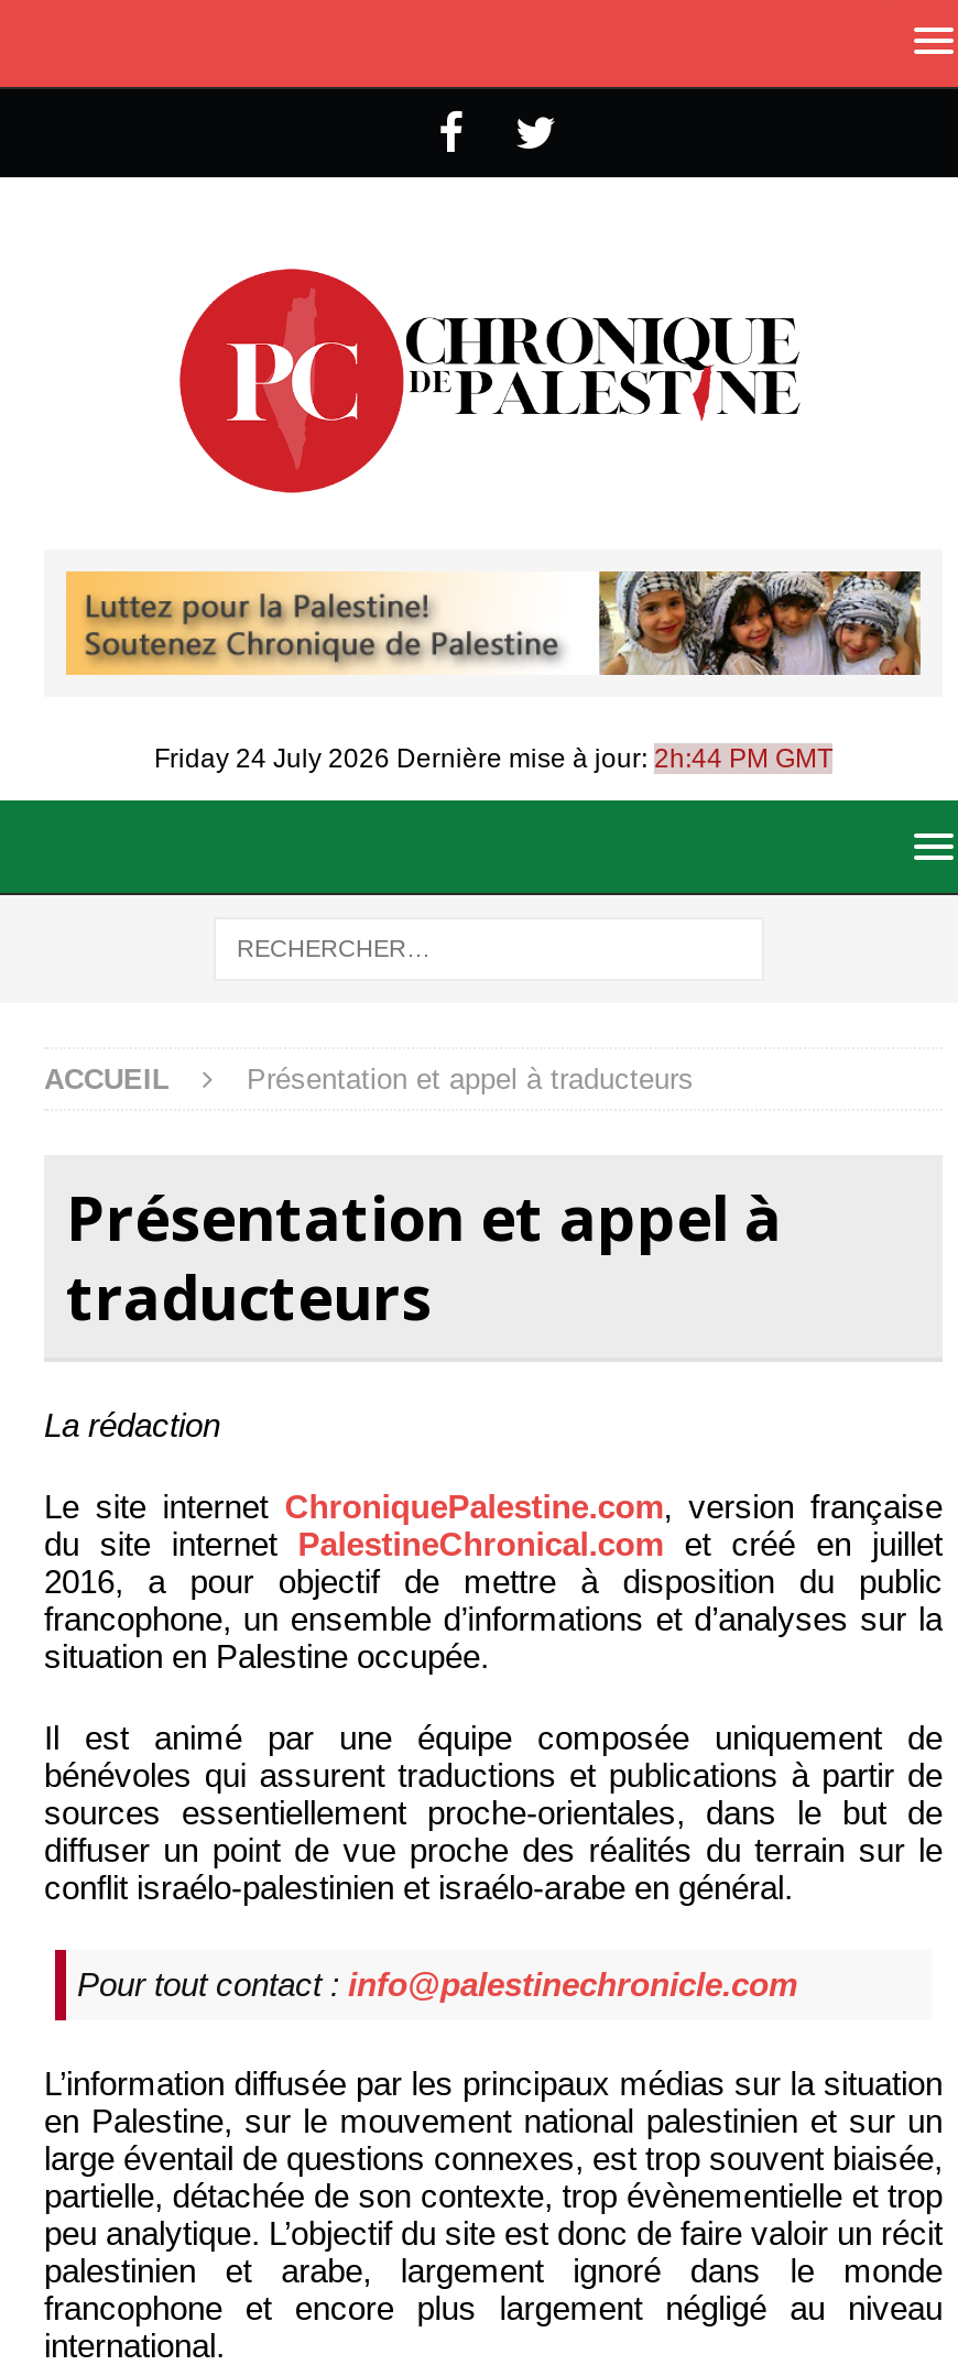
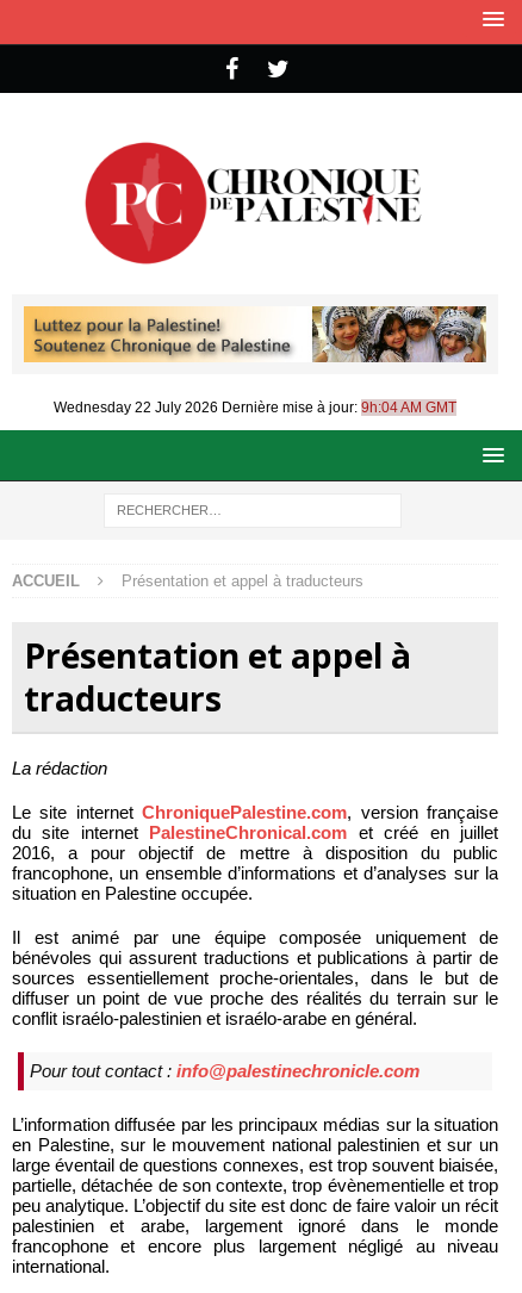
- Friday 24 July 2026 Dernière mise à jour: 2h:44 PM GMT
+ Wednesday 22 July 2026 Dernière mise à jour: 9h:04 AM GMT
